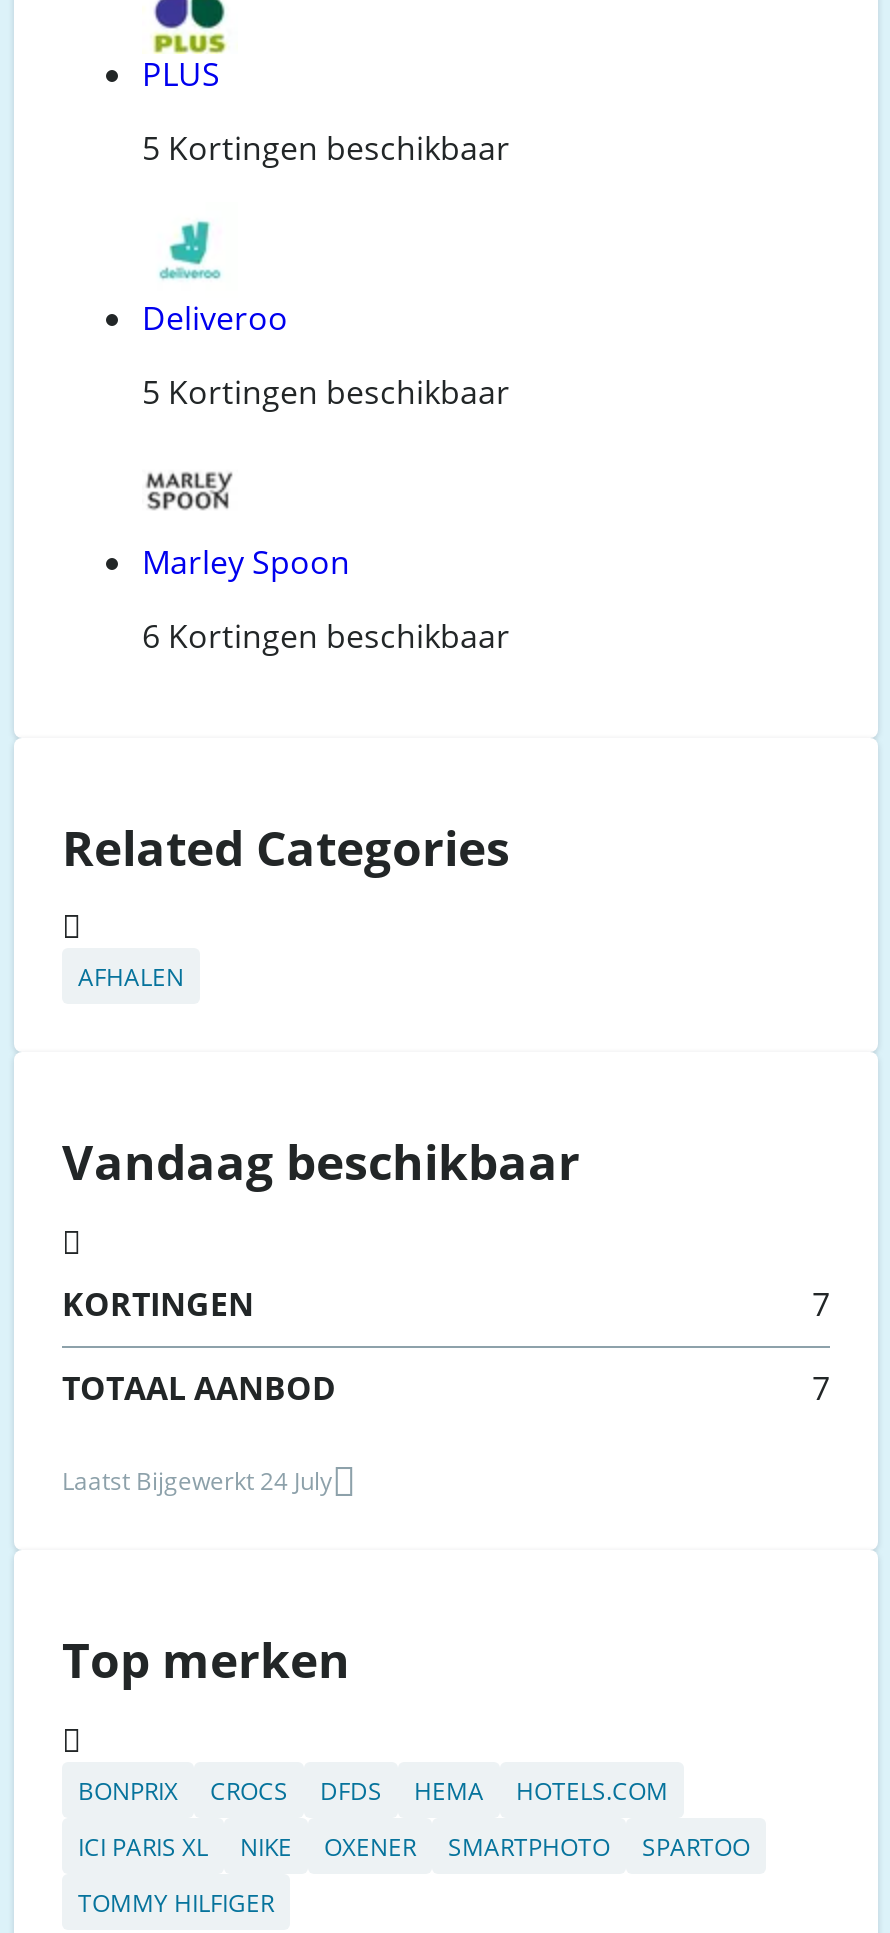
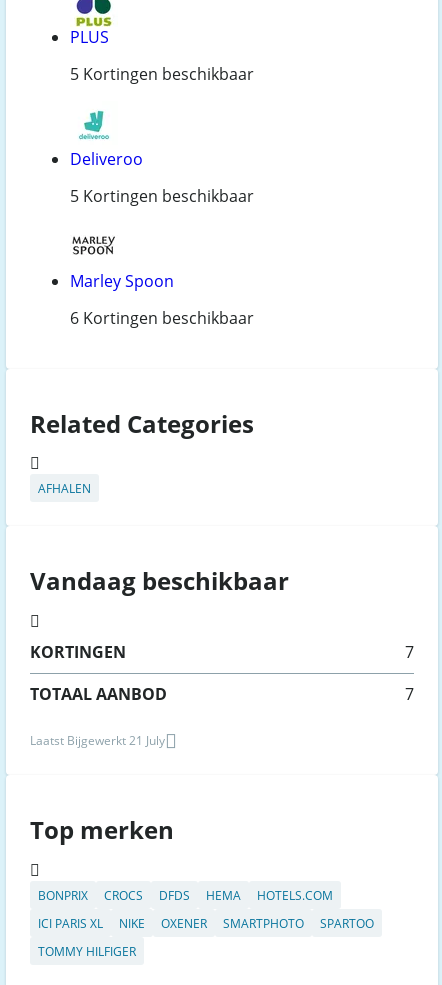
- Laatst Bijgewerkt 24 July
+ Laatst Bijgewerkt 21 July
